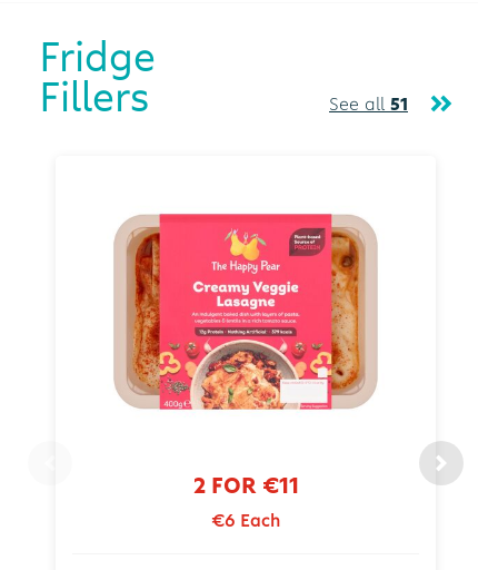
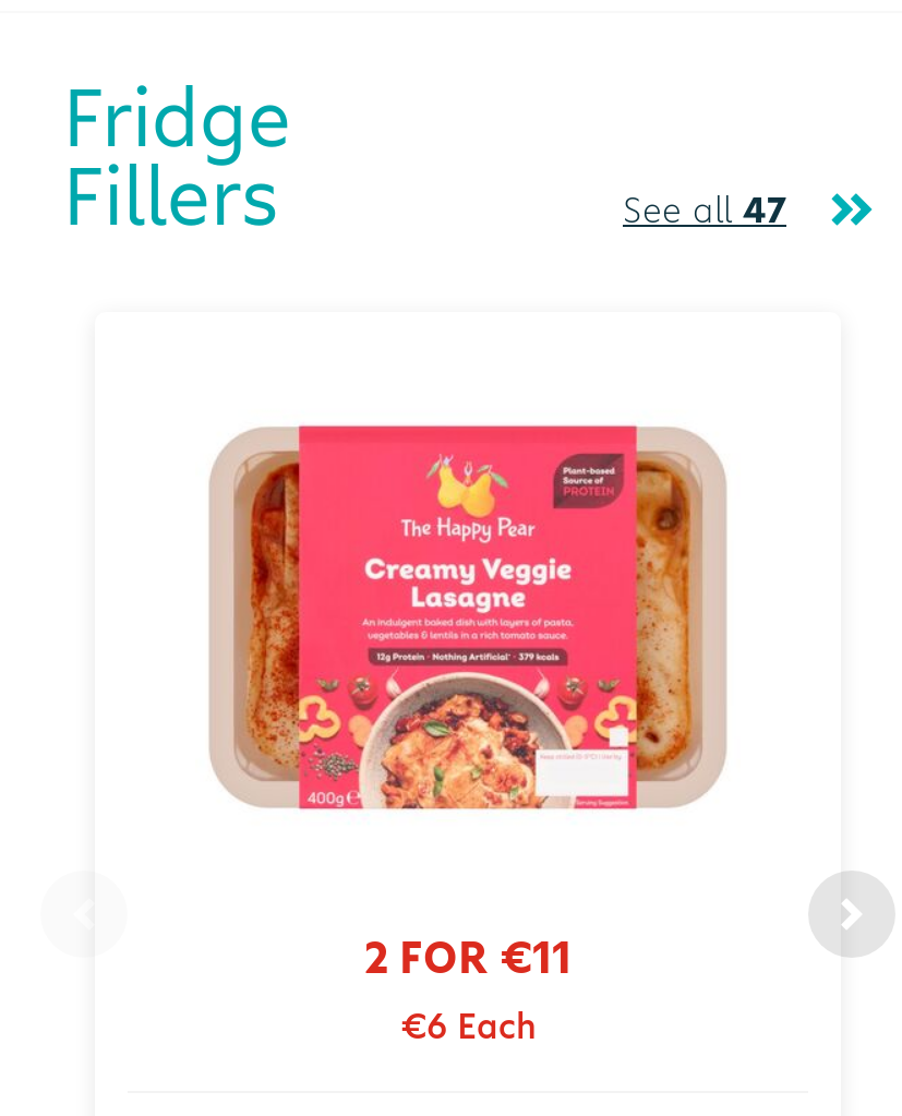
- See all 51
+ See all 47
